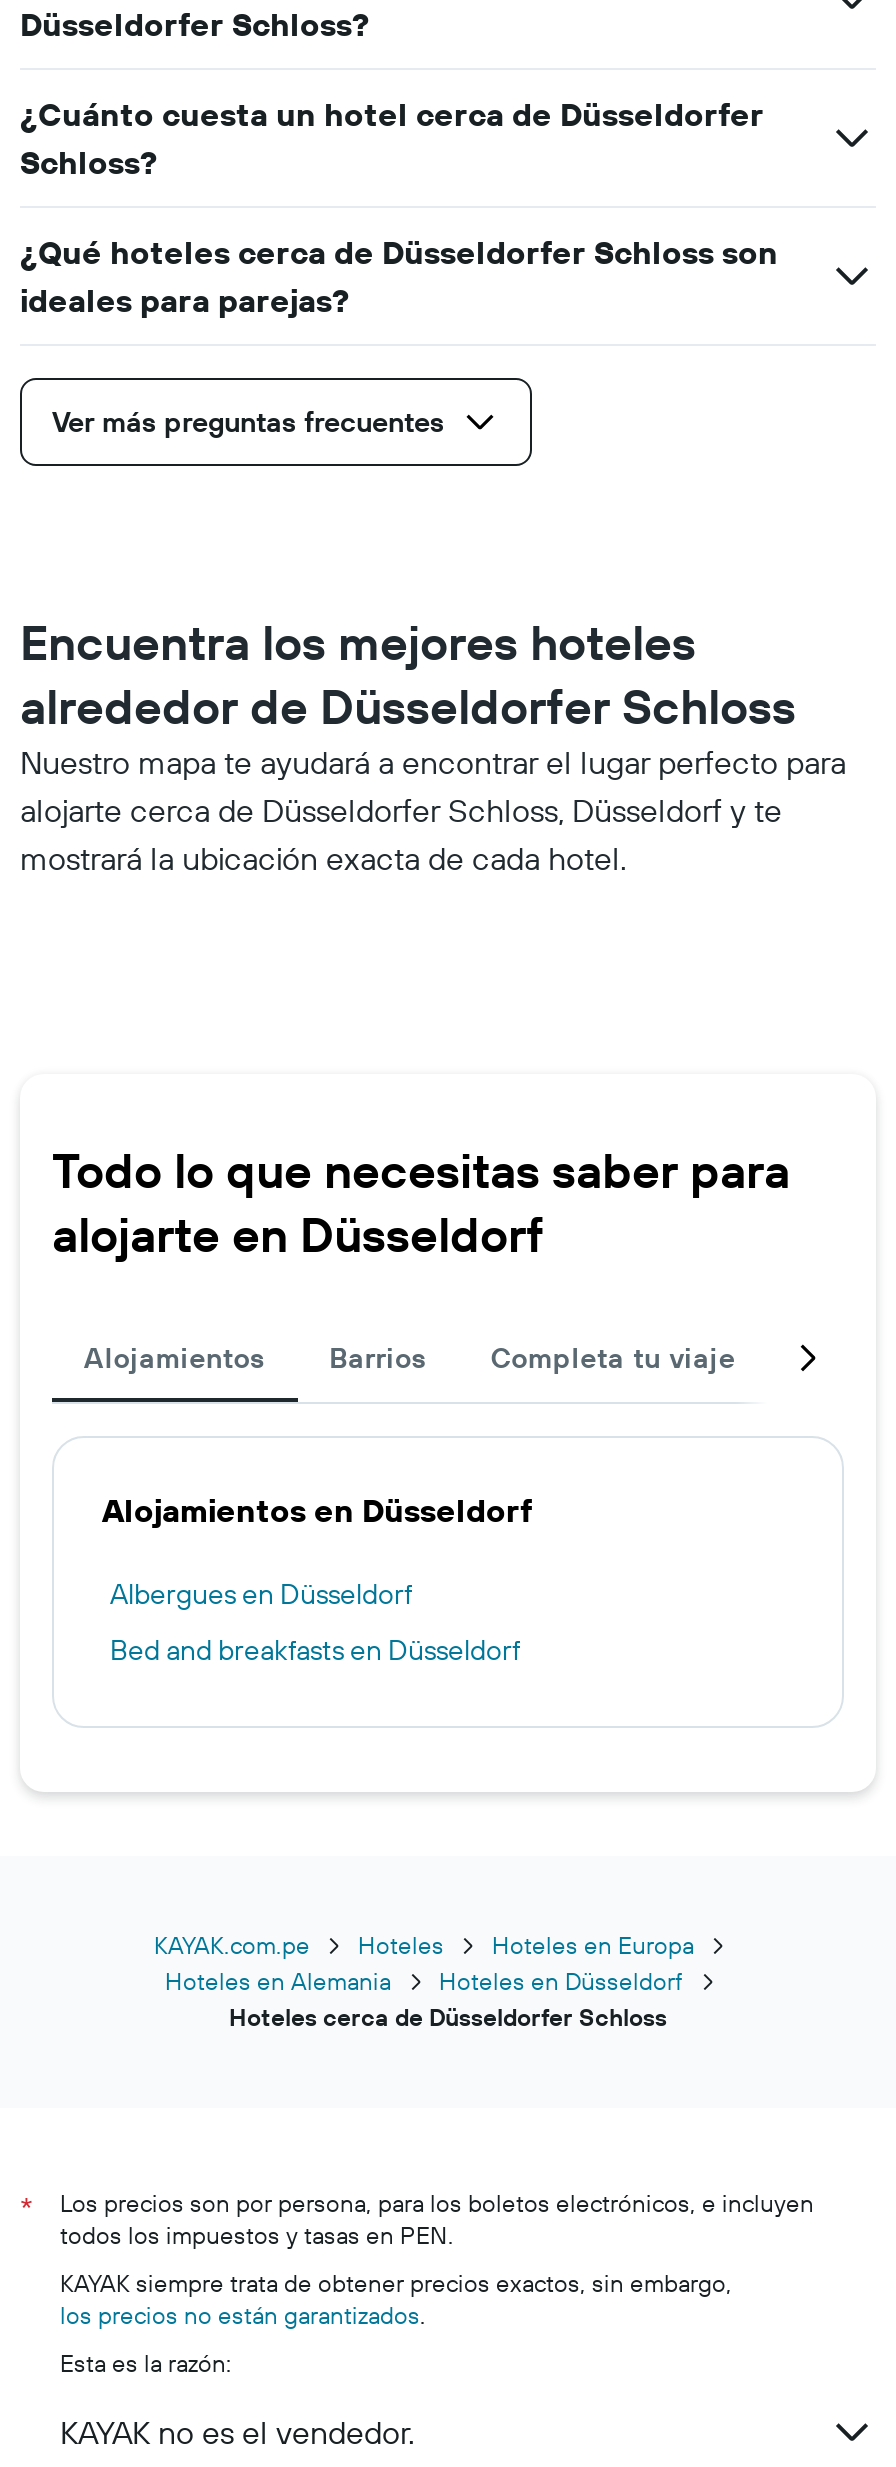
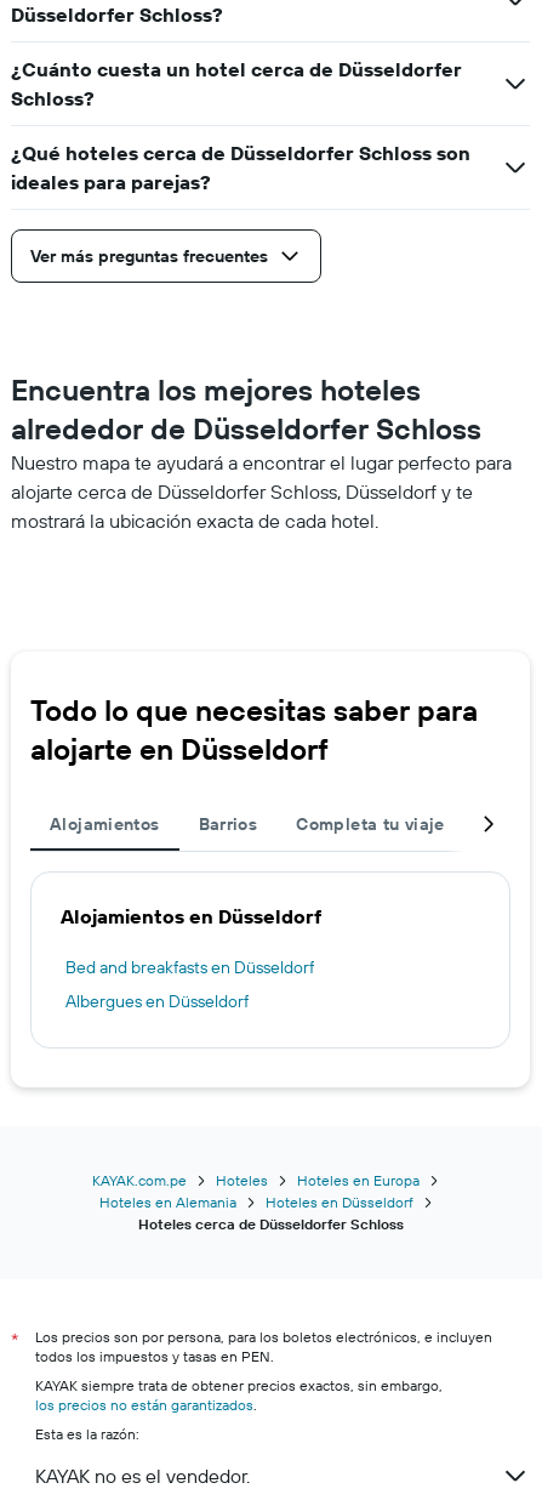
moved down: Albergues en Düsseldorf

moved up: Bed and breakfasts en Düsseldorf
